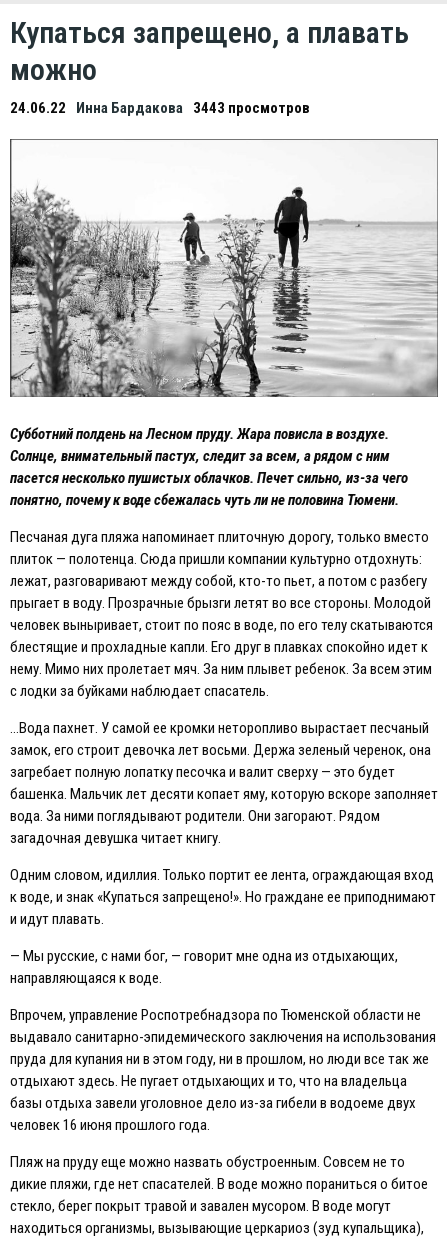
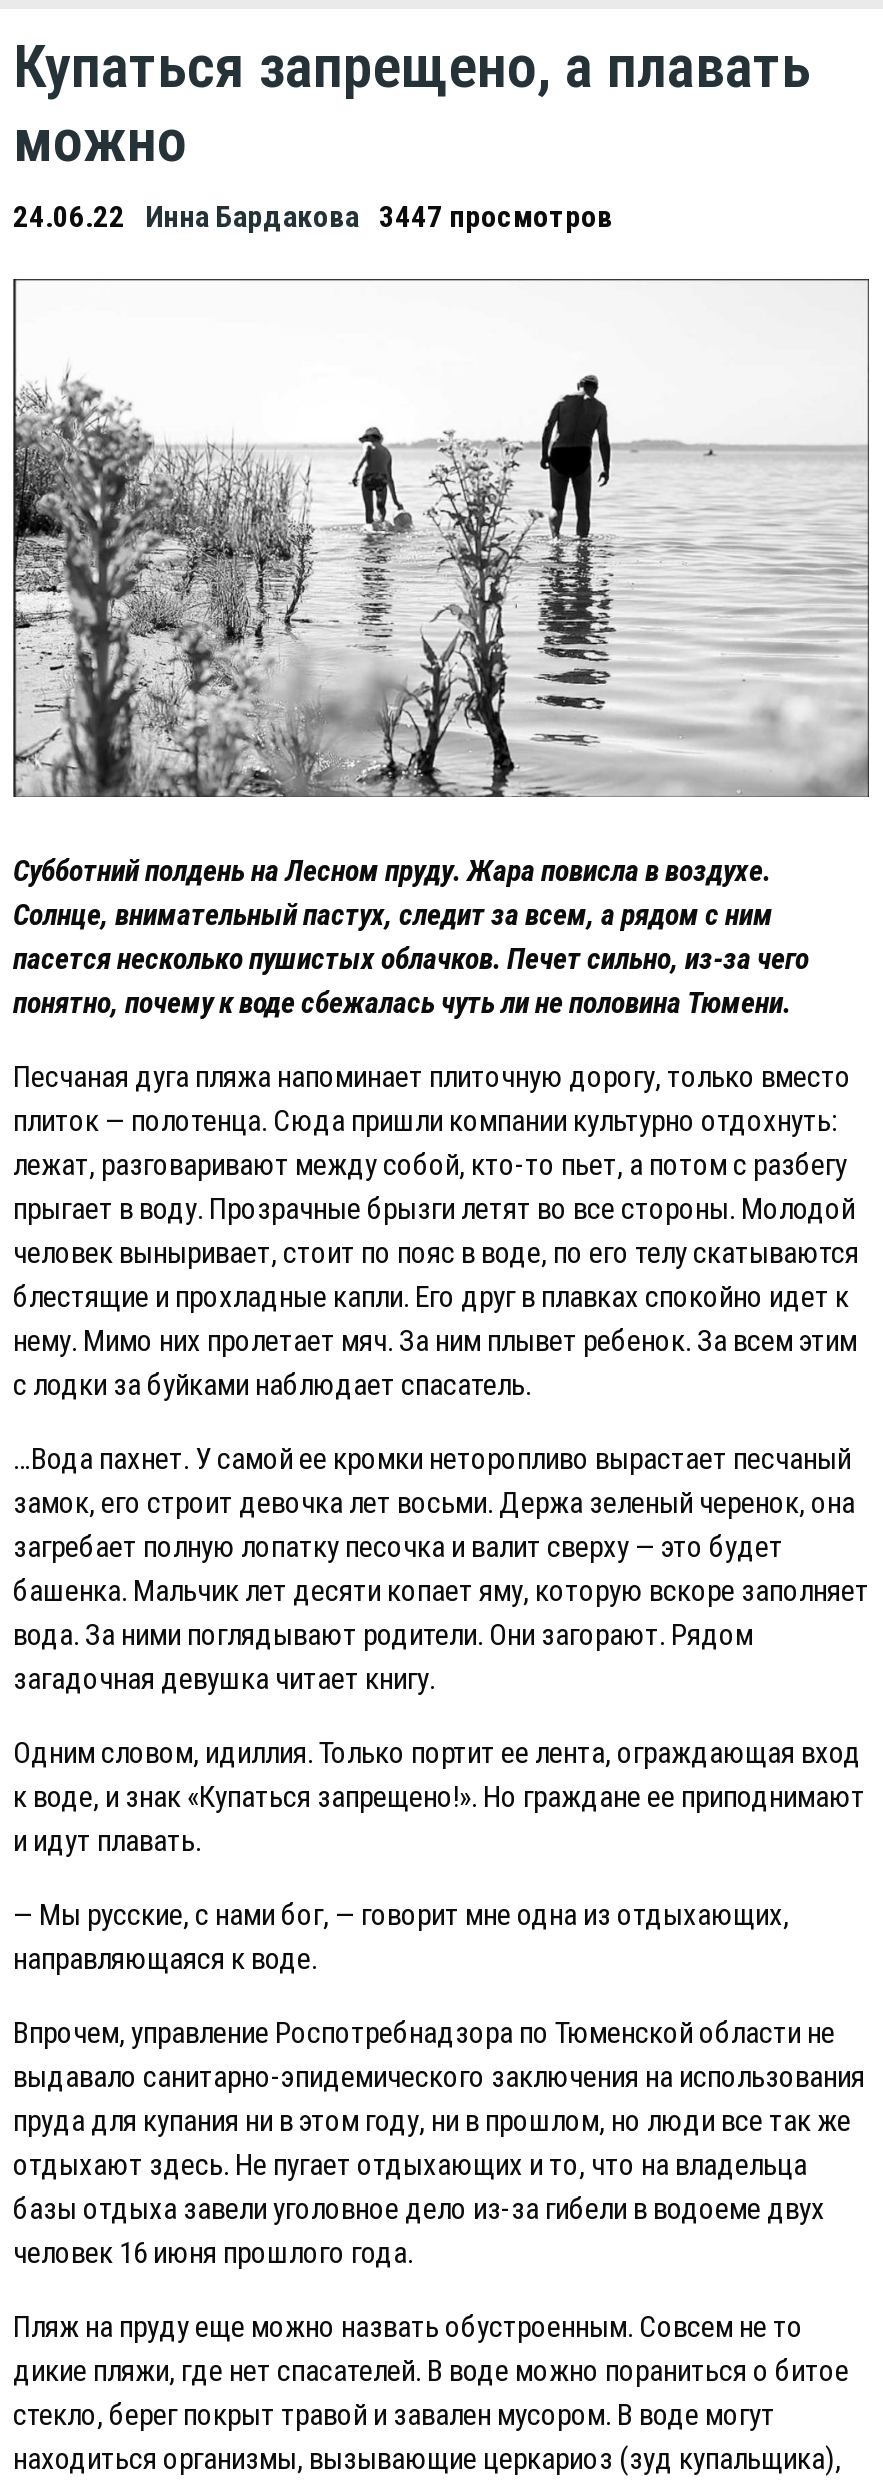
- 24.06.22 Инна Бардакова 3443 просмотров
+ 24.06.22 Инна Бардакова 3447 просмотров
